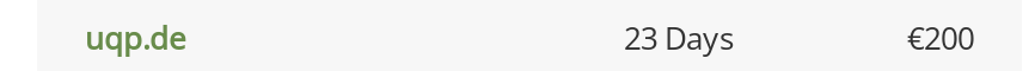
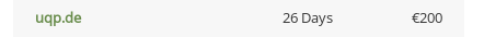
- 23 Days
+ 26 Days
